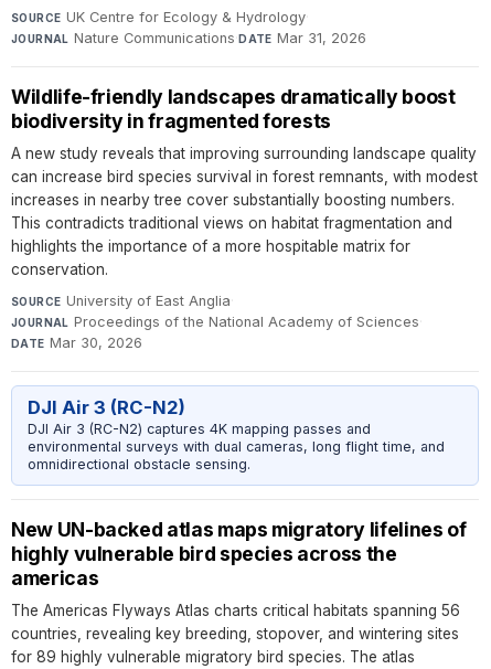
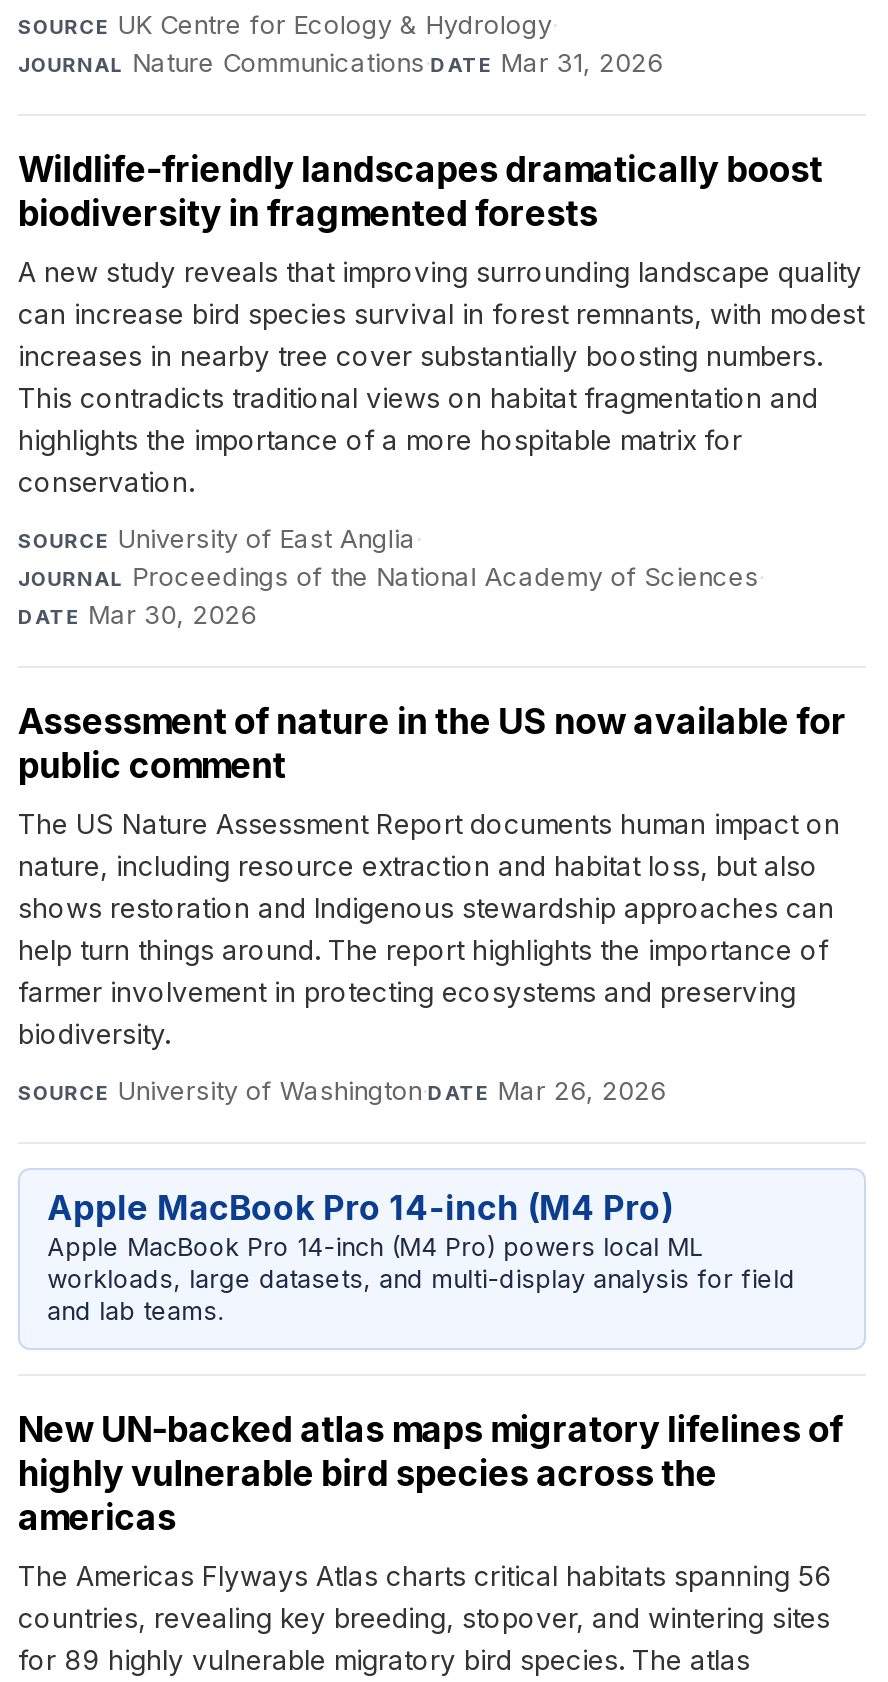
- DJI Air 3 (RC-N2)
- DJI Air 3 (RC-N2) captures 4K mapping passes and
- environmental surveys with dual cameras, long flight time, and
- omnidirectional obstacle sensing.
+ Assessment of nature in the US now available for
+ public comment
+ The US Nature Assessment Report documents human impact on
+ nature, including resource extraction and habitat loss, but also
+ shows restoration and Indigenous stewardship approaches can
+ help turn things around. The report highlights the importance of
+ farmer involvement in protecting ecosystems and preserving
+ biodiversity.
+ SOURCE University of Washington · DATE Mar 26, 2026
+ Apple MacBook Pro 14-inch (M4 Pro)
+ Apple MacBook Pro 14-inch (M4 Pro) powers local ML
+ workloads, large datasets, and multi-display analysis for field
+ and lab teams.
